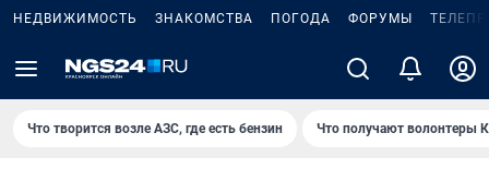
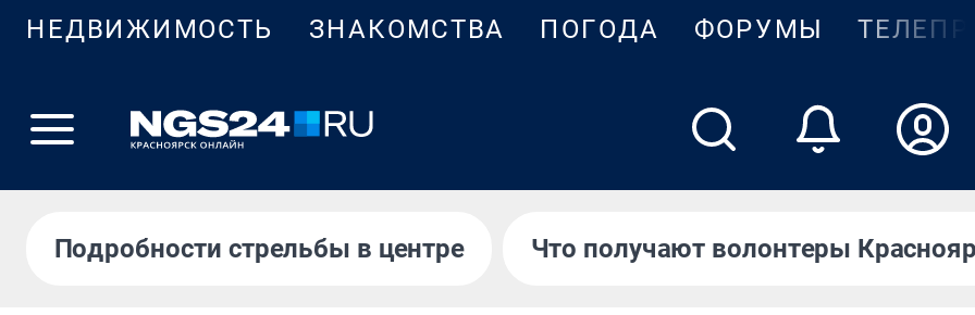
- Что творится возле АЗС, где есть бензин
+ Подробности стрельбы в центре
